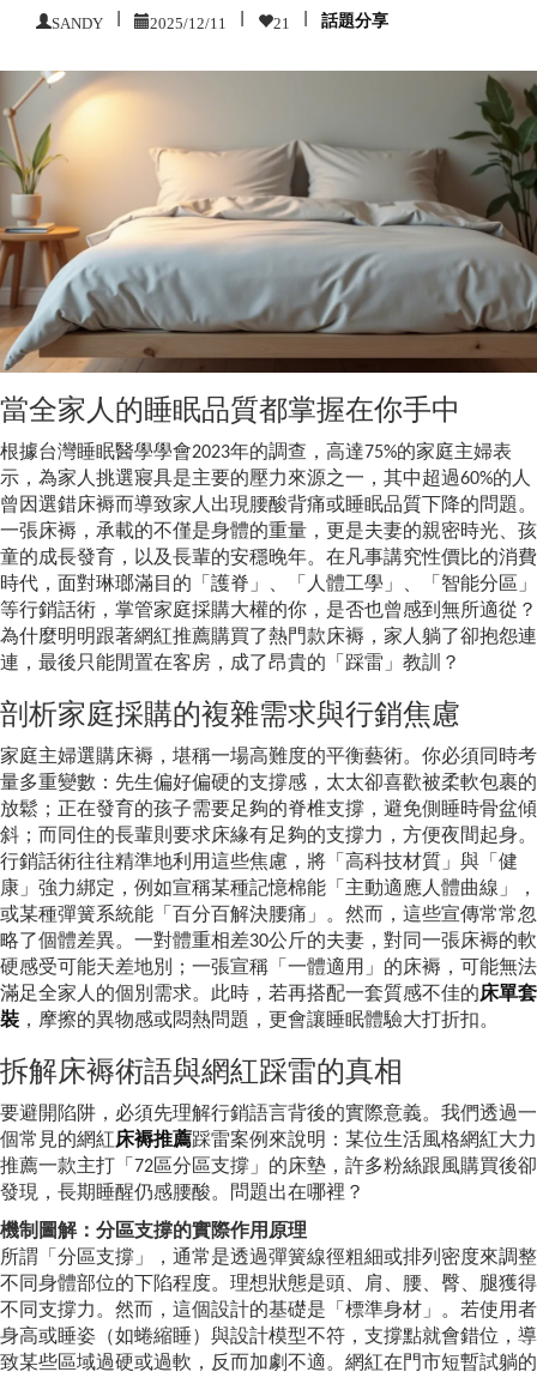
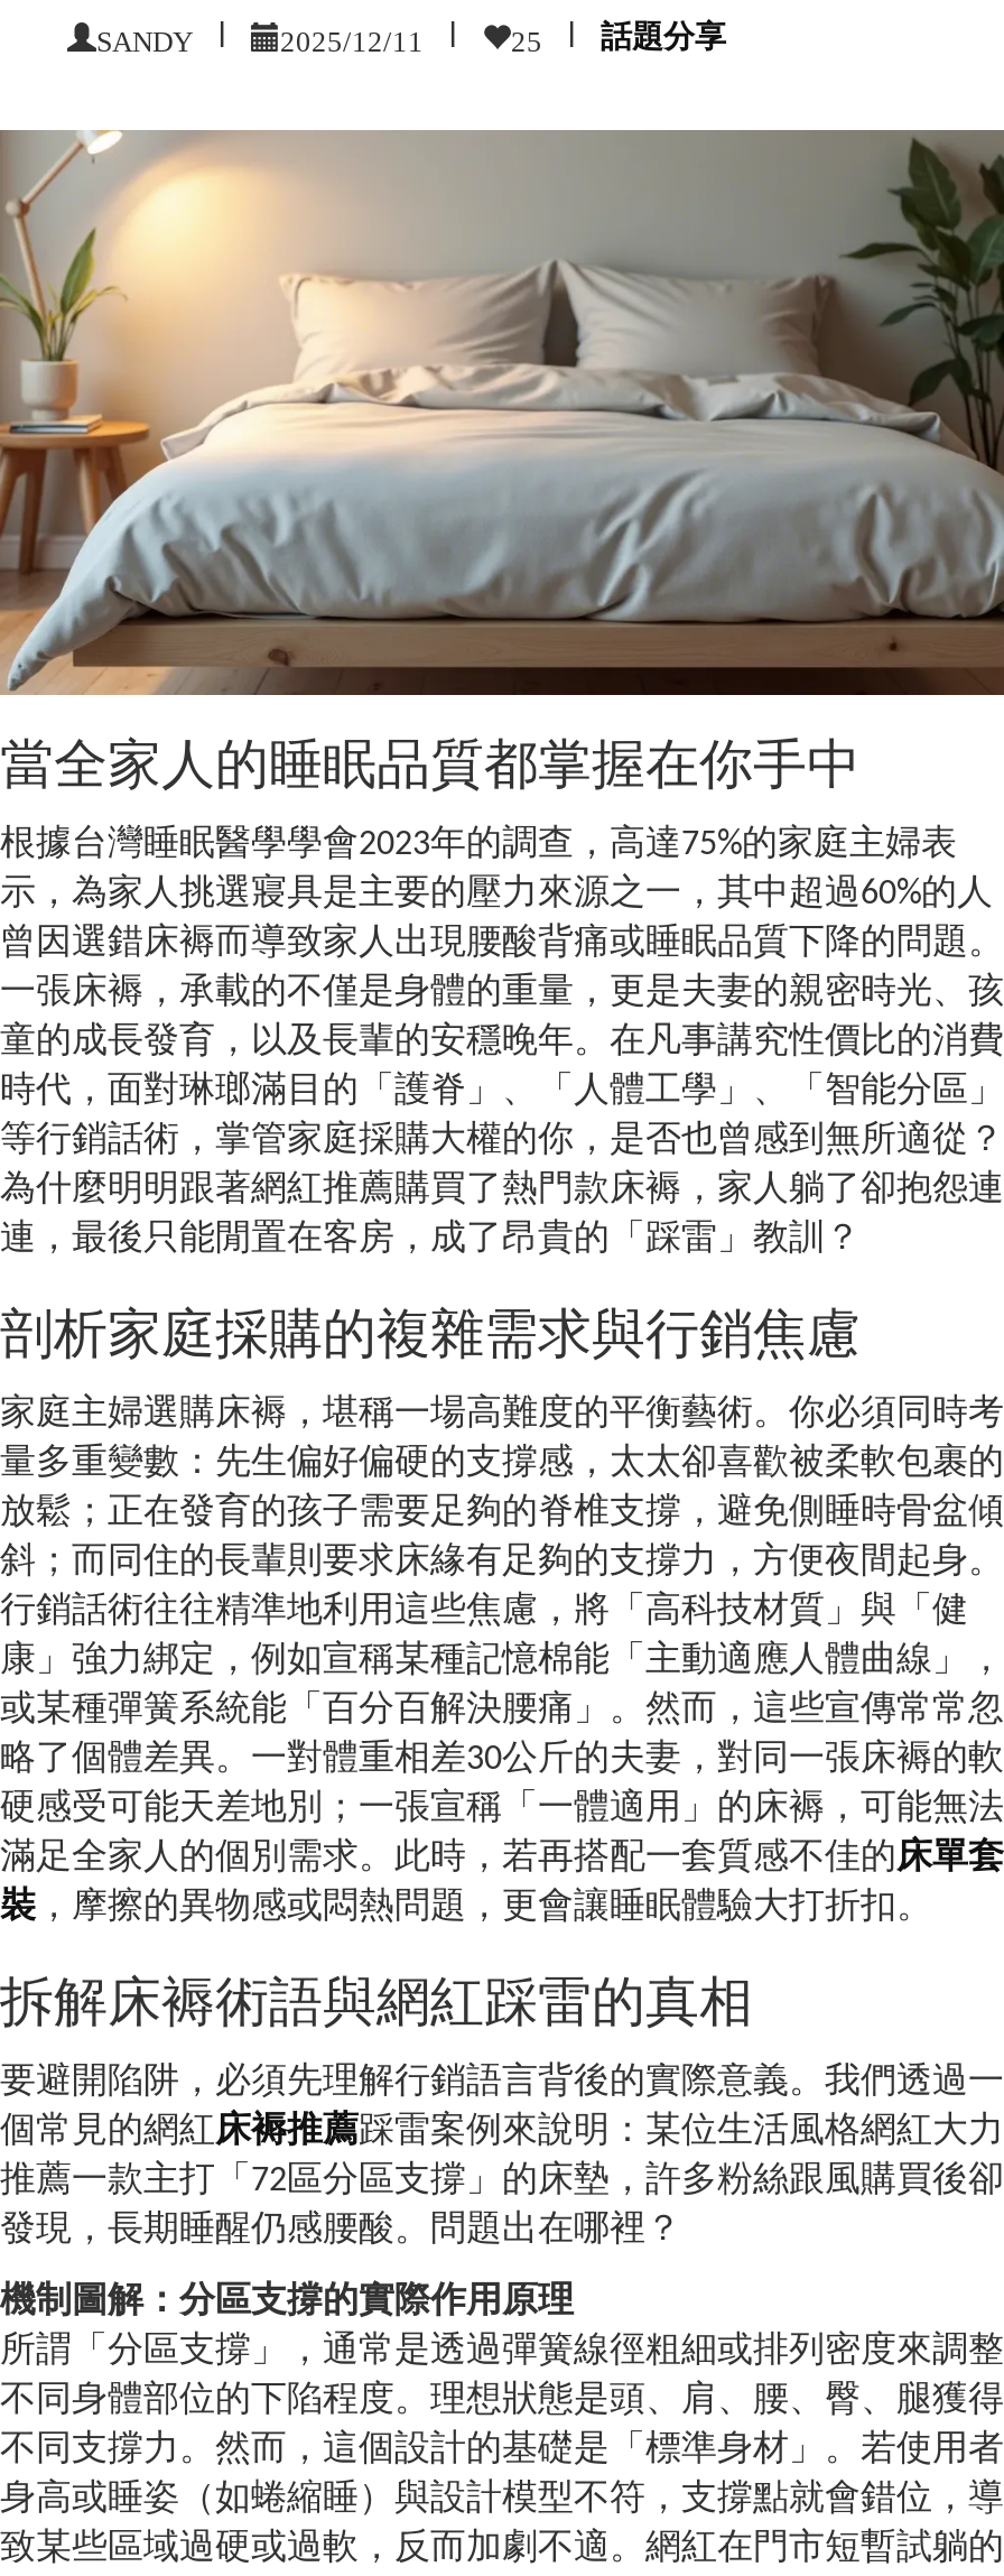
- 21
+ 25
